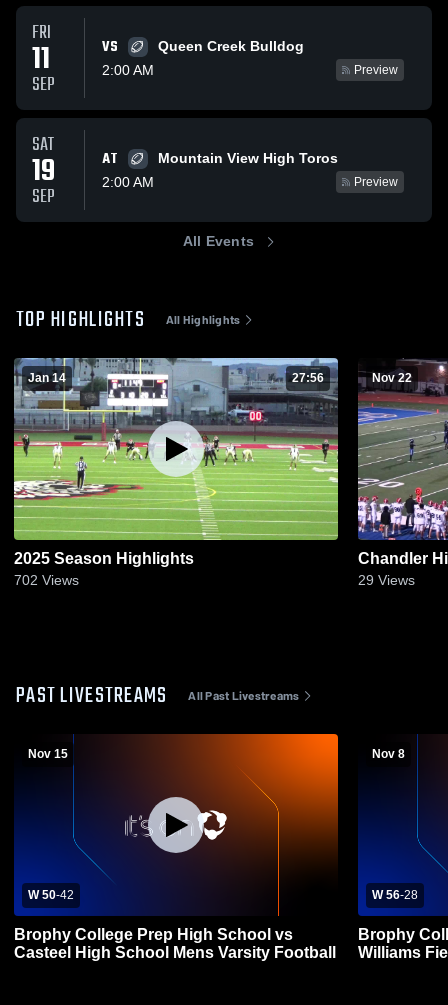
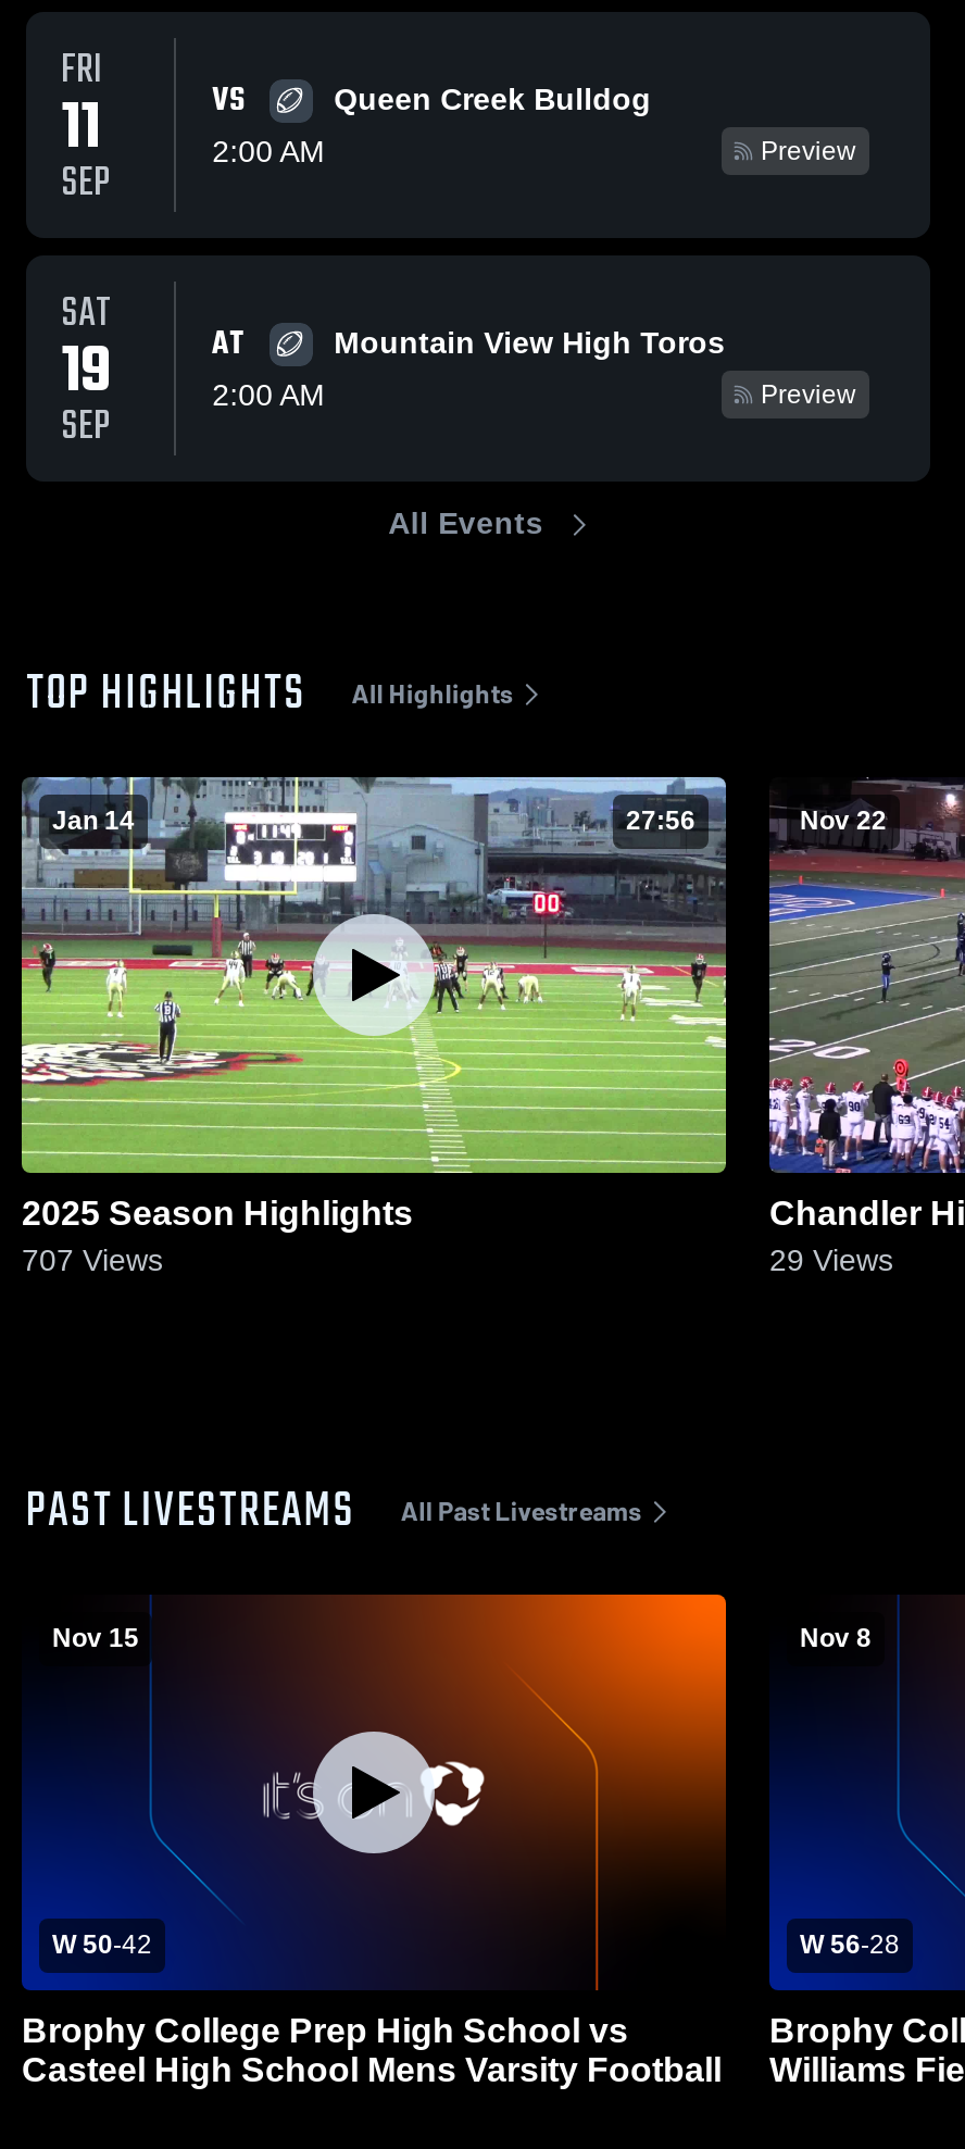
- 702 Views
+ 707 Views
